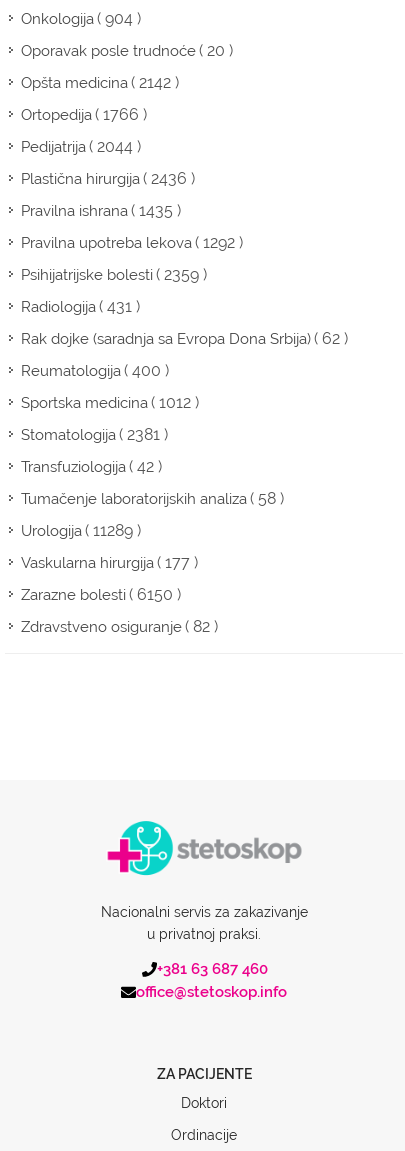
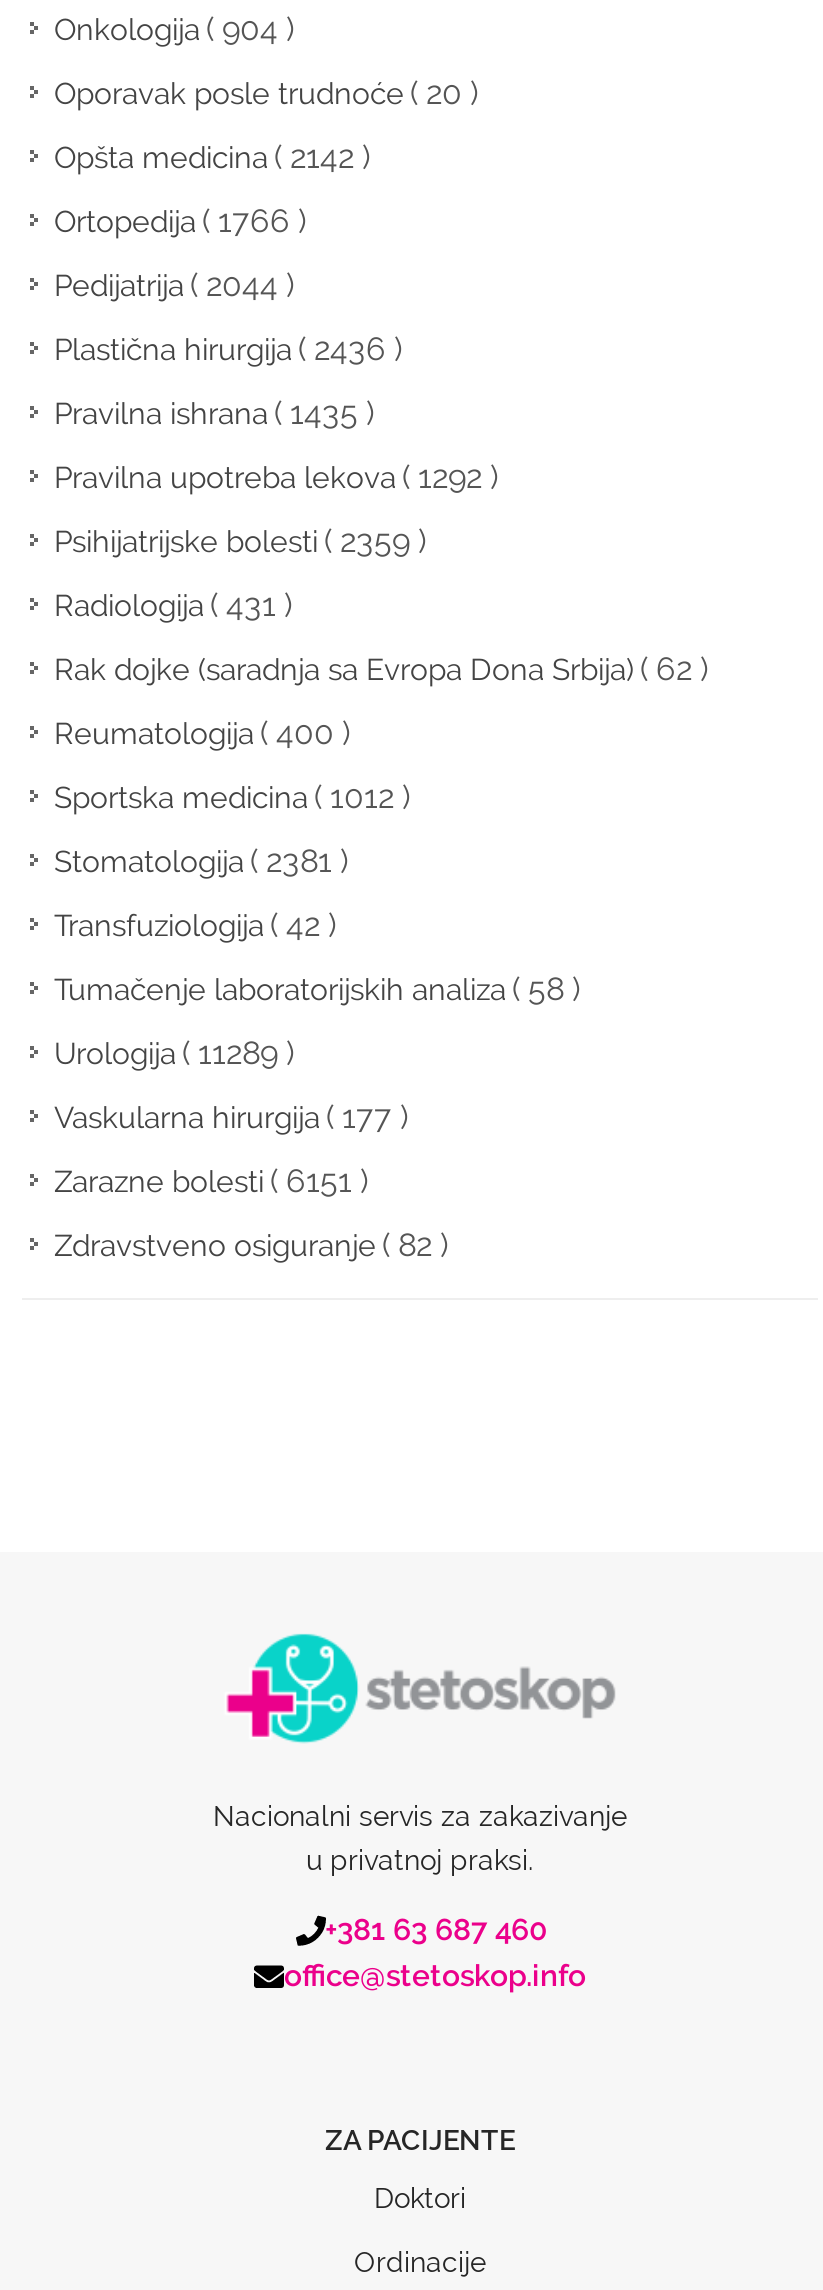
- Zarazne bolesti ( 6150 )
+ Zarazne bolesti ( 6151 )
